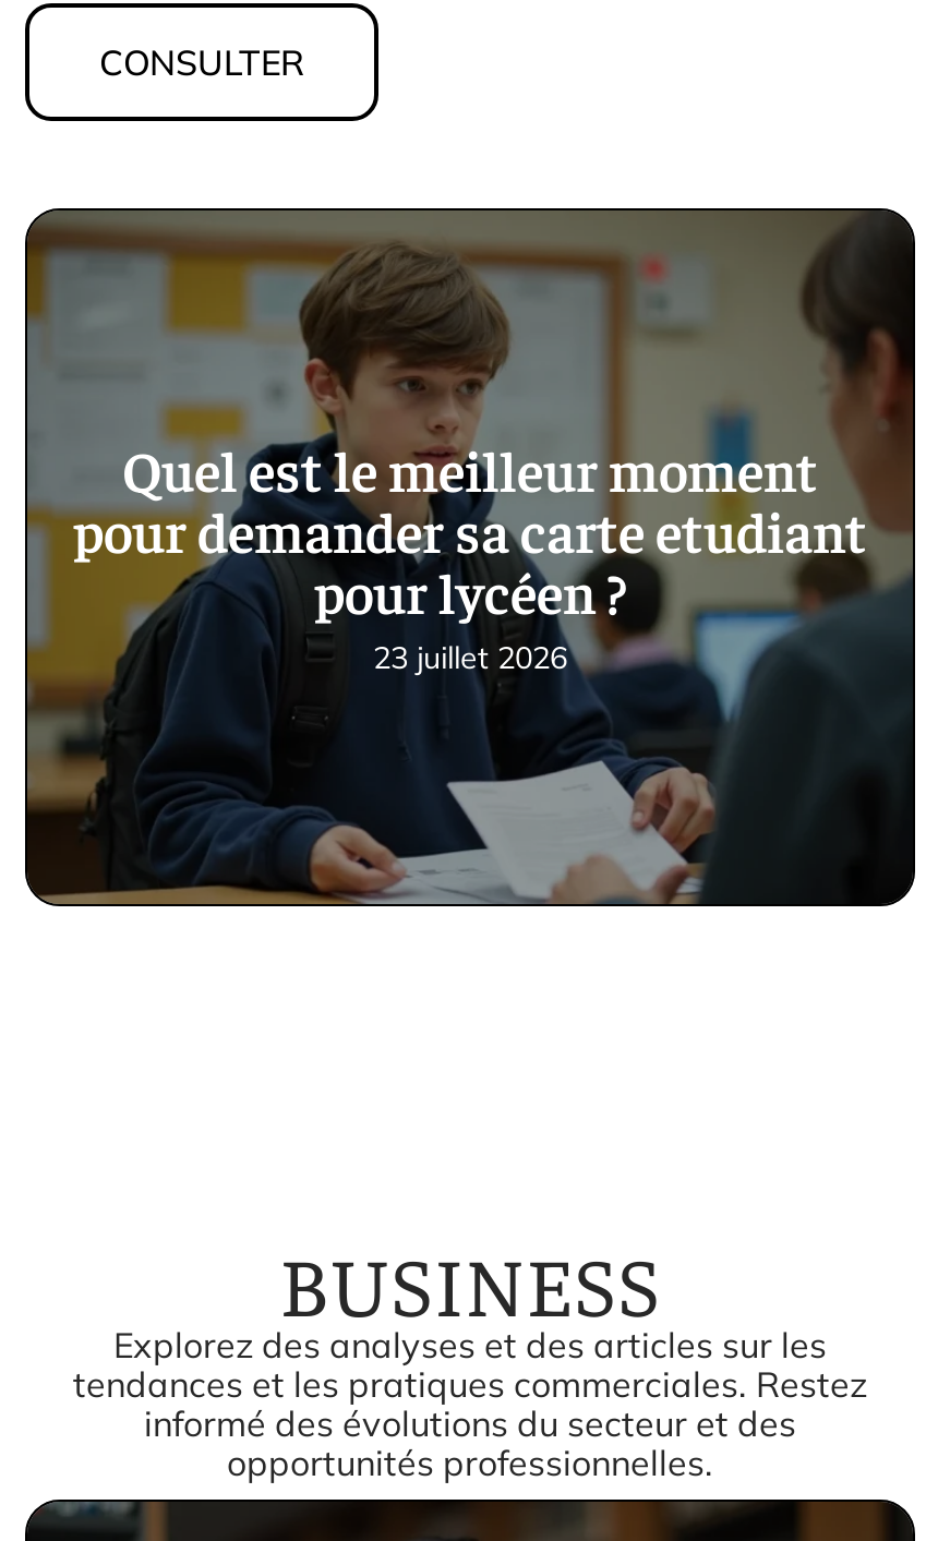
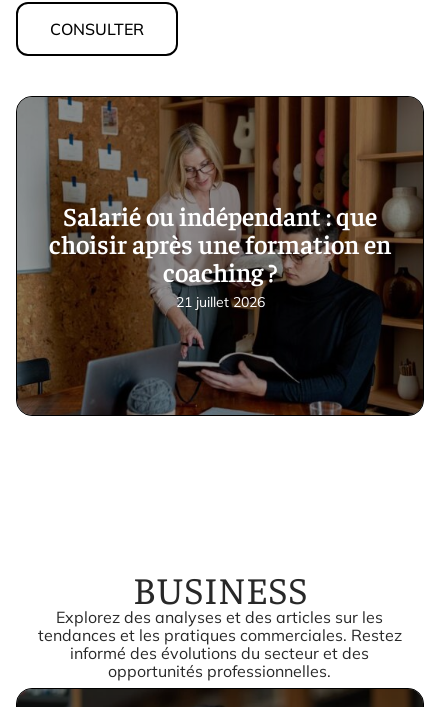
- [image]
- Quel est le meilleur moment
- pour demander sa carte etudiant
- pour lycéen ?
- 23 juillet 2026
+ [image]
+ Salarié ou indépendant : que
+ choisir après une formation en
+ coaching ?
+ 21 juillet 2026
